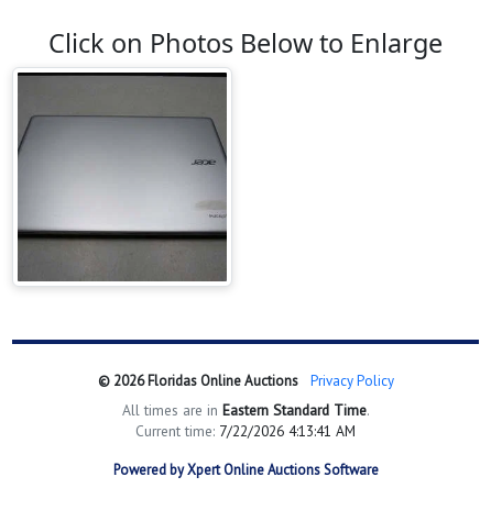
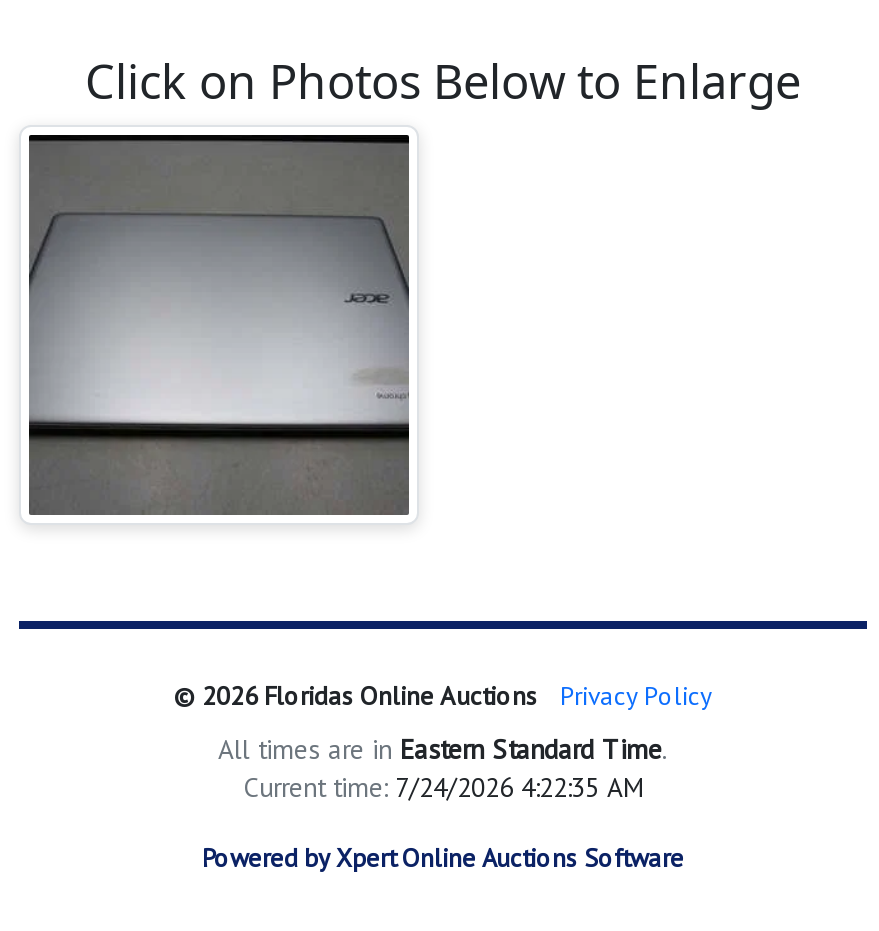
- Current time: 7/22/2026 4:13:41 AM
+ Current time: 7/24/2026 4:22:35 AM
